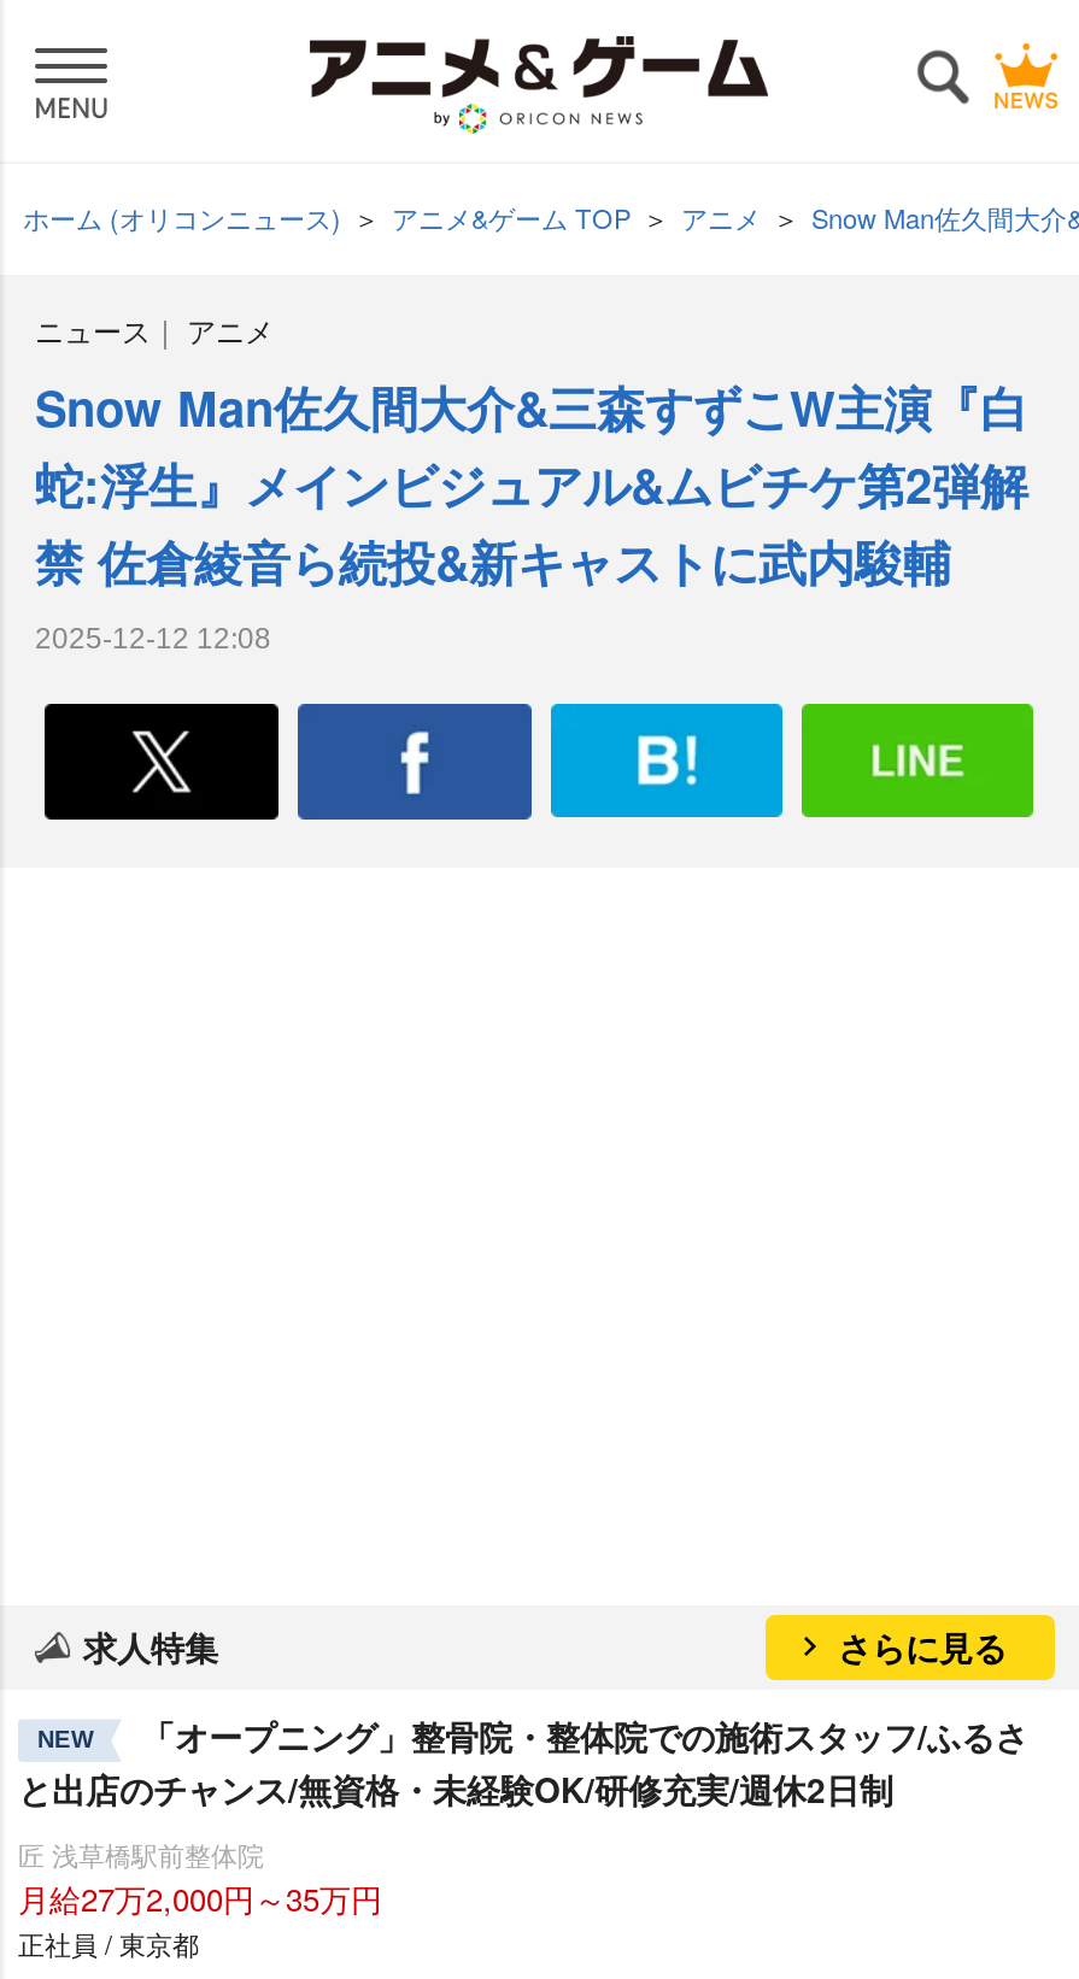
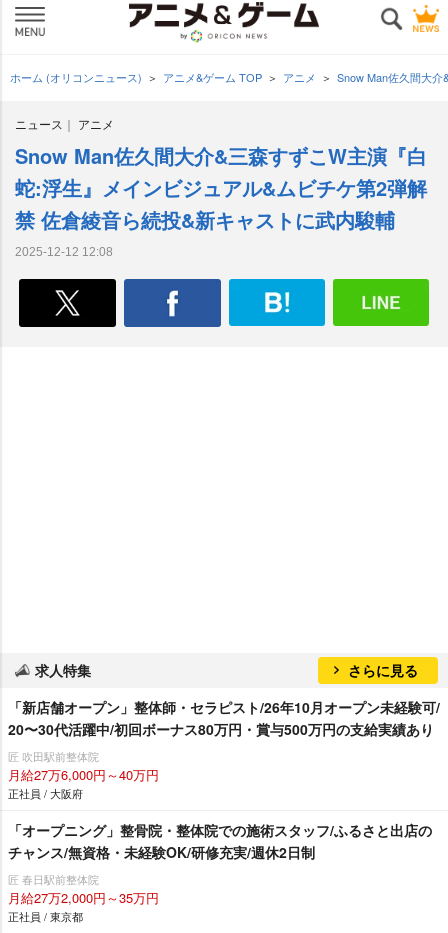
- NEW
- 「オープニング」整骨院・整体院での施術スタッフ/ふるさ
- と出店のチャンス/無資格・未経験OK/研修充実/週休2日制
- 匠 浅草橋駅前整体院
+ 「新店舗オープン」整体師・セラピスト/26年10月オープン未経験可/
+ 20〜30代活躍中/初回ボーナス80万円・賞与500万円の支給実績あり
+ 匠 吹田駅前整体院
+ 月給27万6,000円～40万円
+ 正社員 / 大阪府
+ 「オープニング」整骨院・整体院での施術スタッフ/ふるさと出店の
+ チャンス/無資格・未経験OK/研修充実/週休2日制
+ 匠 春日駅前整体院
